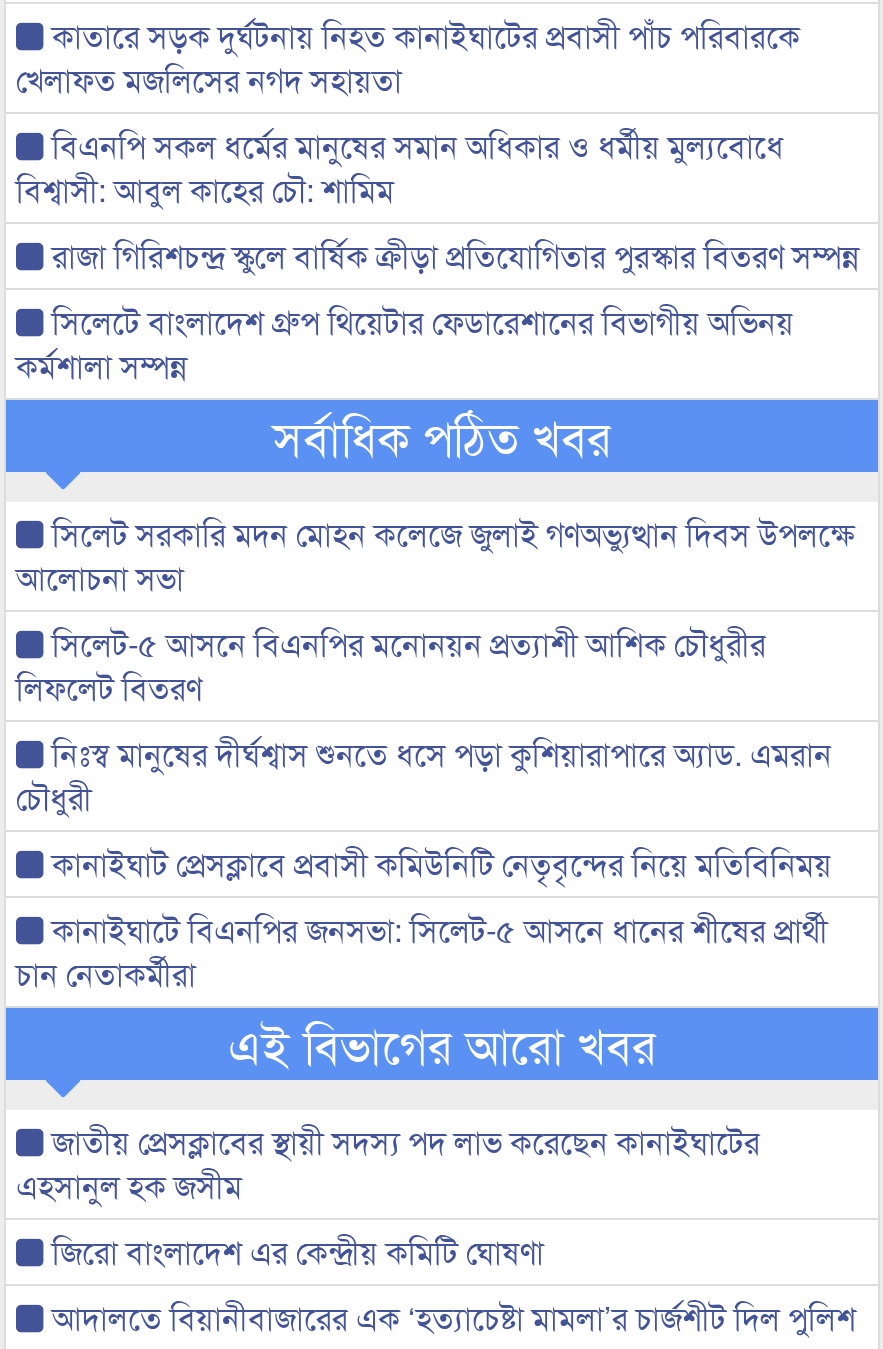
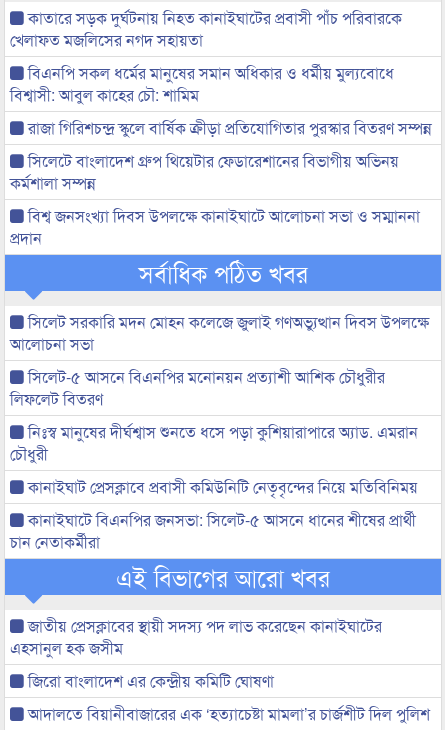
+ বিশ্ব জনসংখ্যা দিবস উপলক্ষে কানাইঘাটে আলোচনা সভা ও সম্মাননা
+ প্রদান
